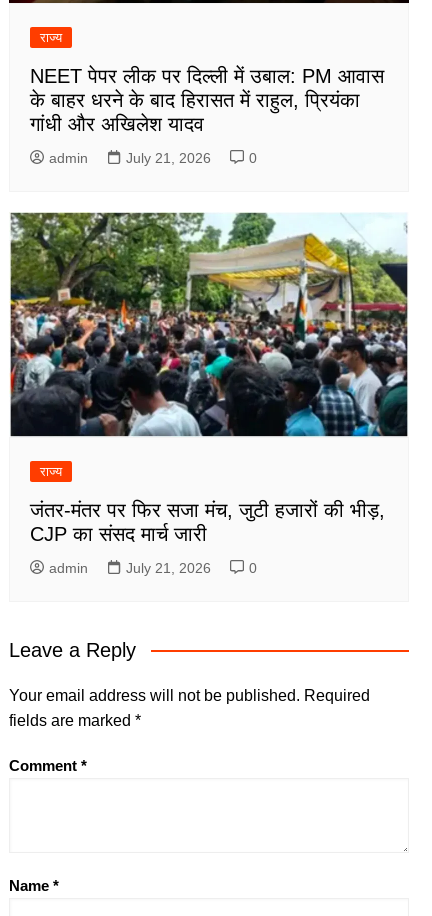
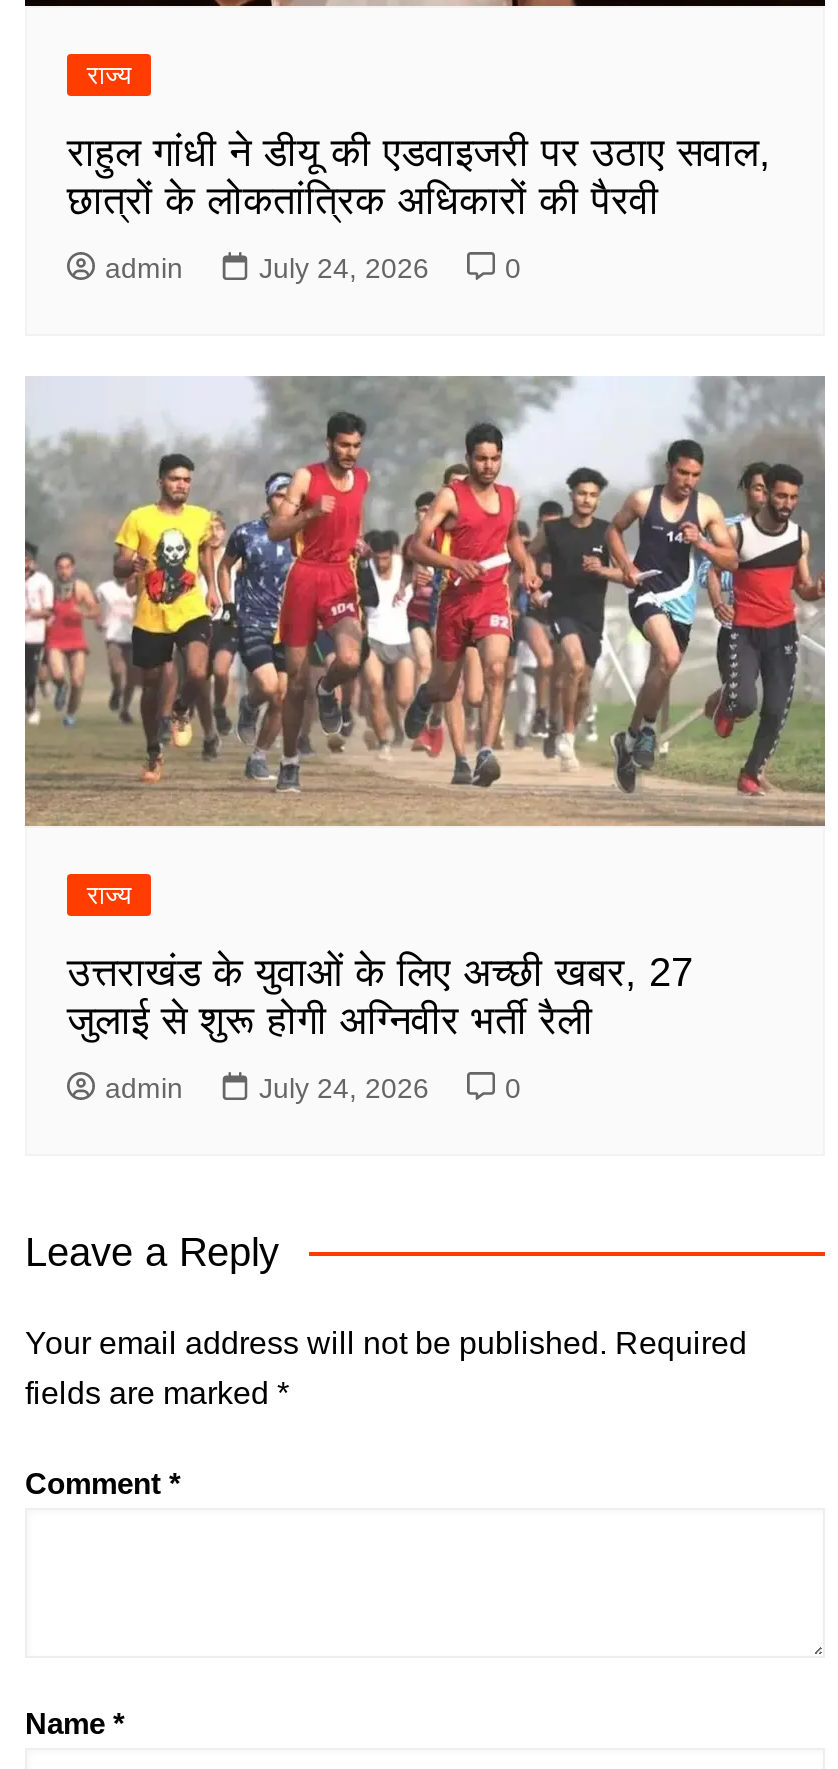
- NEET पेपर लीक पर दिल्ली में उबाल: PM आवास
- के बाहर धरने के बाद हिरासत में राहुल, प्रियंका
- गांधी और अखिलेश यादव
+ राहुल गांधी ने डीयू की एडवाइजरी पर उठाए सवाल,
+ छात्रों के लोकतांत्रिक अधिकारों की पैरवी

- July 21, 2026
+ July 24, 2026

- [image]
+ [image]

- जंतर-मंतर पर फिर सजा मंच, जुटी हजारों की भीड़,
- CJP का संसद मार्च जारी
+ उत्तराखंड के युवाओं के लिए अच्छी खबर, 27
+ जुलाई से शुरू होगी अग्निवीर भर्ती रैली

- July 21, 2026
+ July 24, 2026
